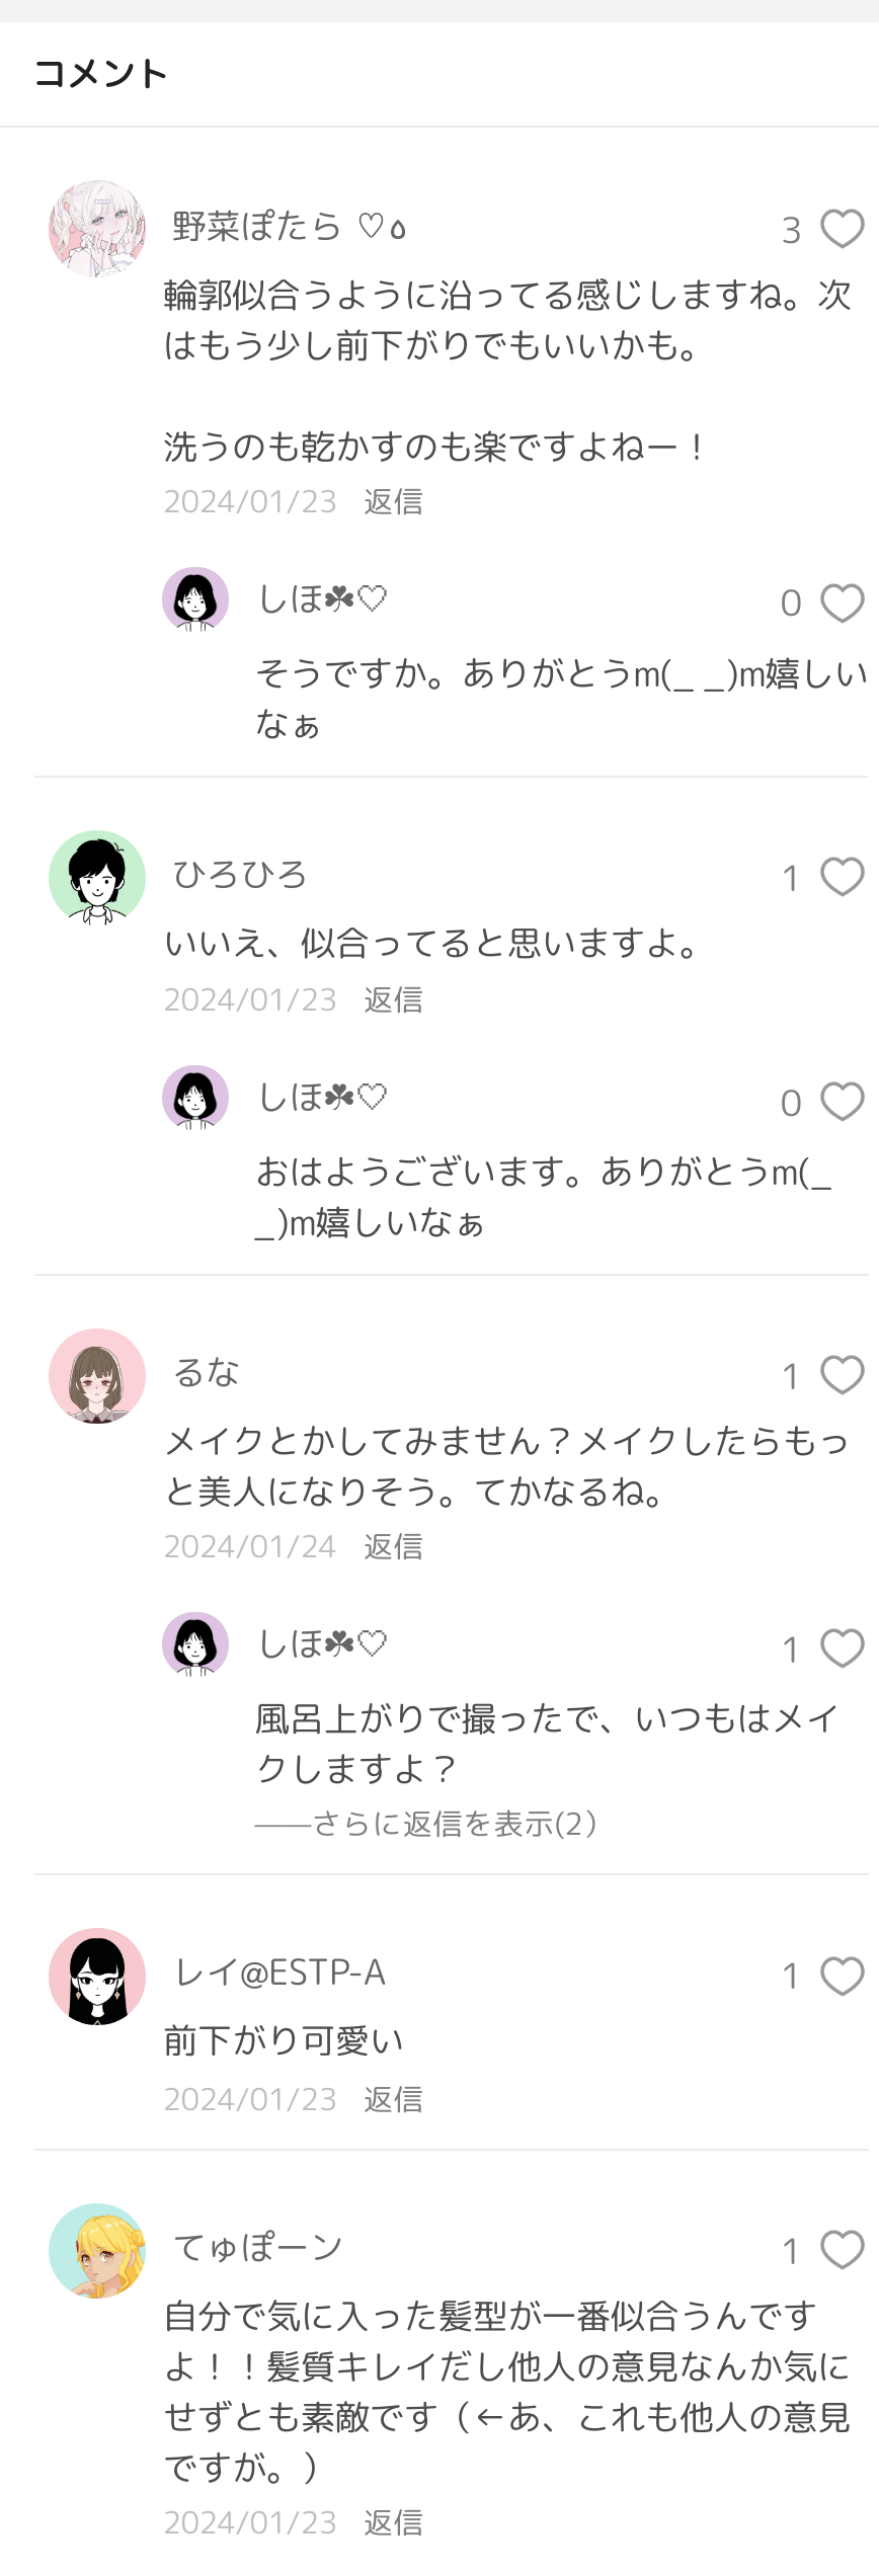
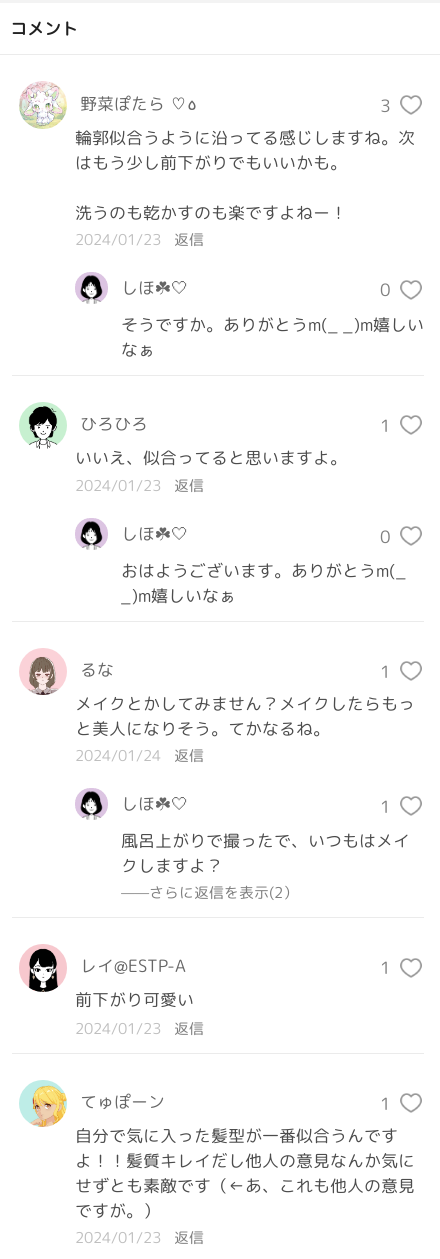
- [image]
+ [image]
